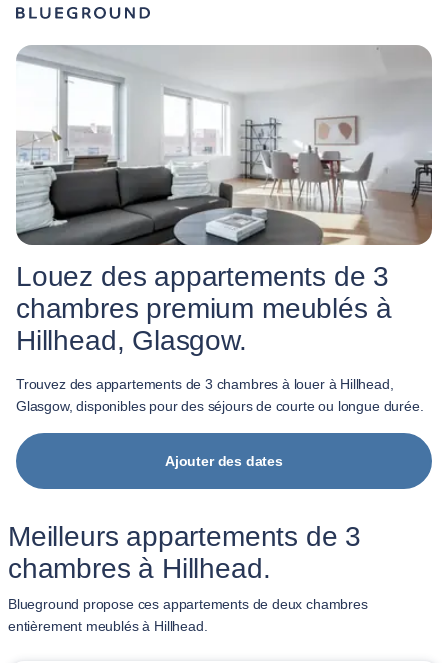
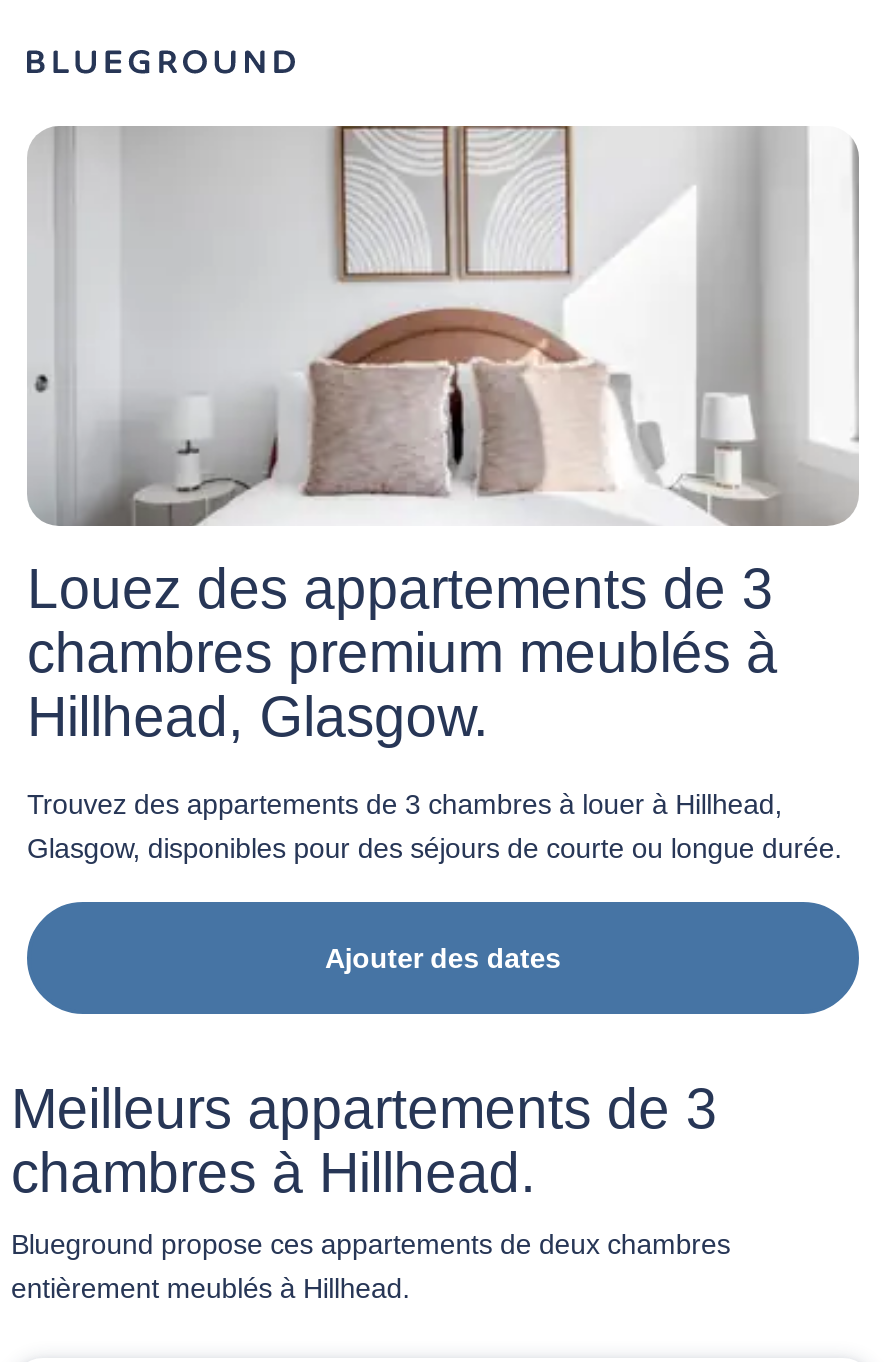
- [image]
+ [image]
